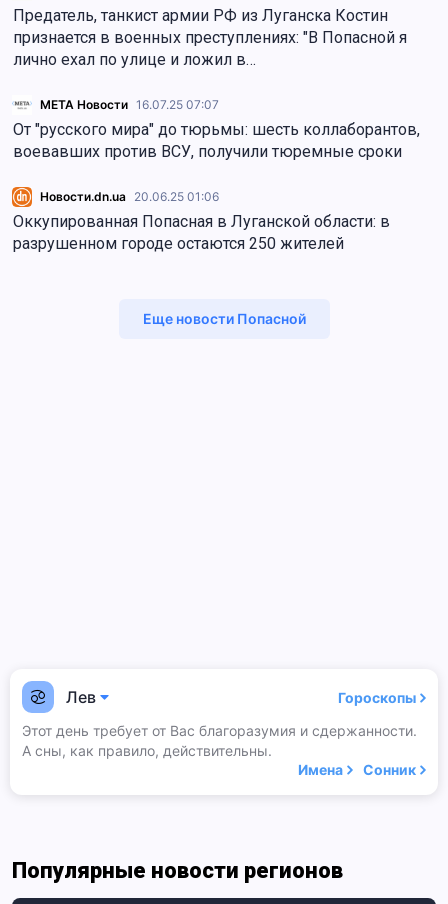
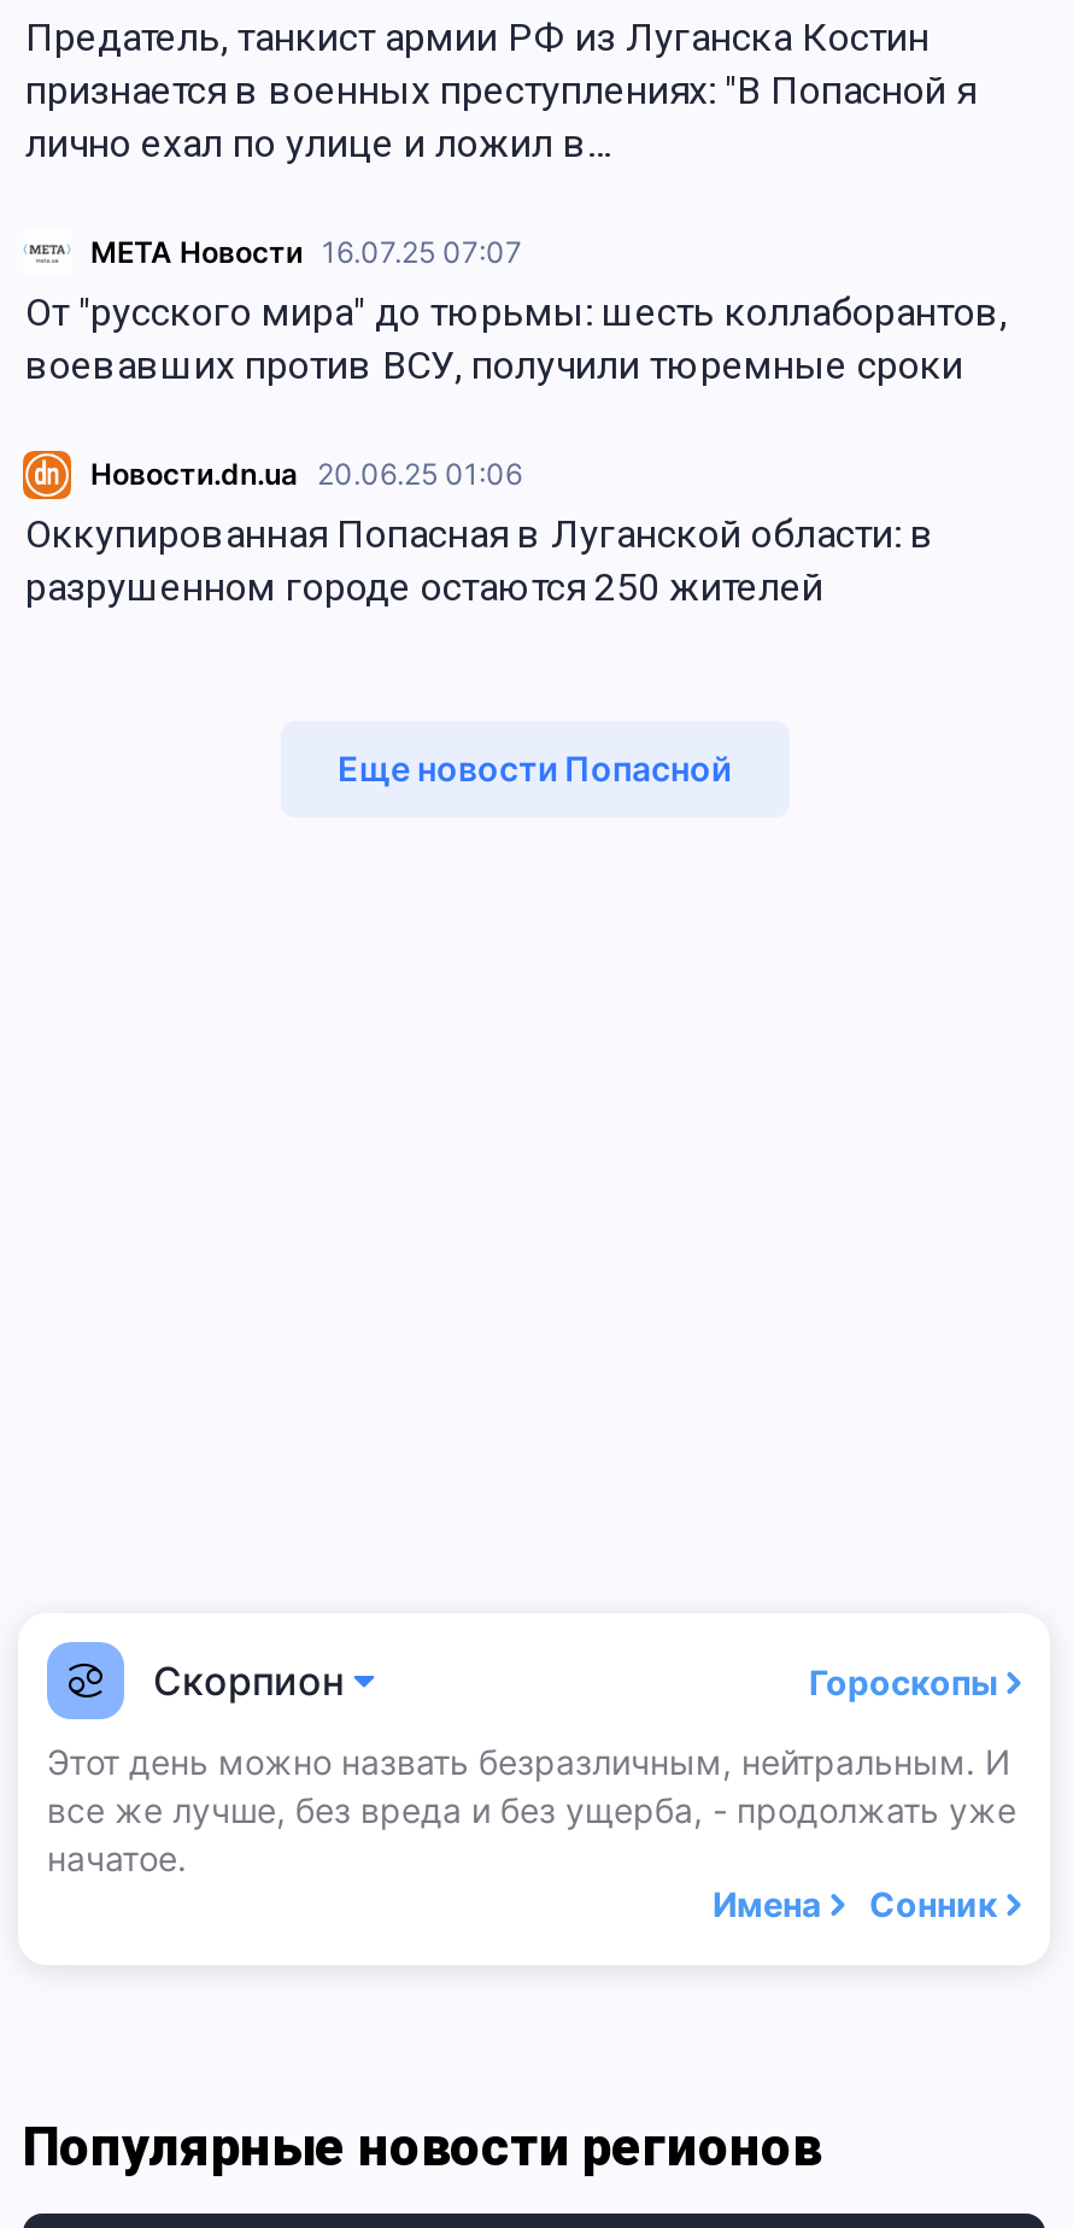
- Лев
+ Скорпион

- Этот день требует от Вас благоразумия и сдержанности.
- А сны, как правило, действительны.
+ Этот день можно назвать безразличным, нейтральным. И
+ все же лучше, без вреда и без ущерба, - продолжать уже
+ начатое.
